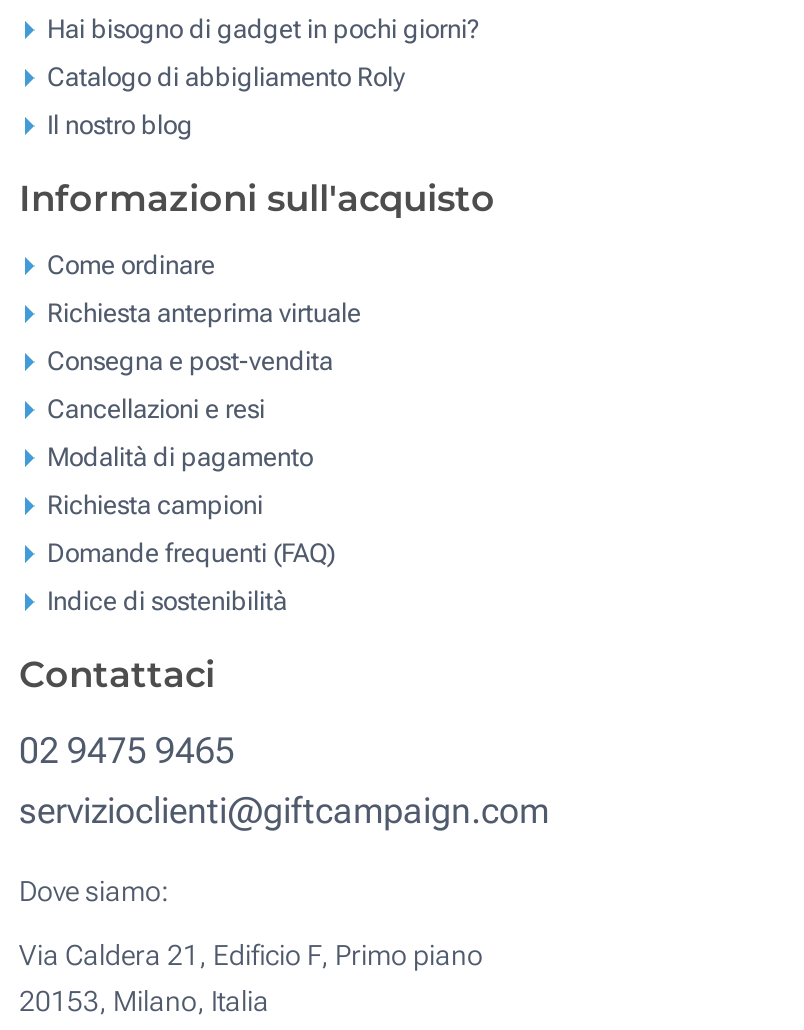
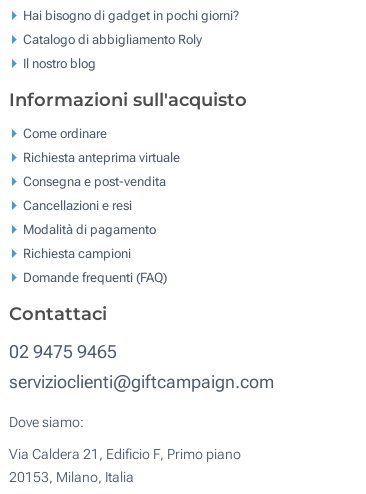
- Indice di sostenibilità
